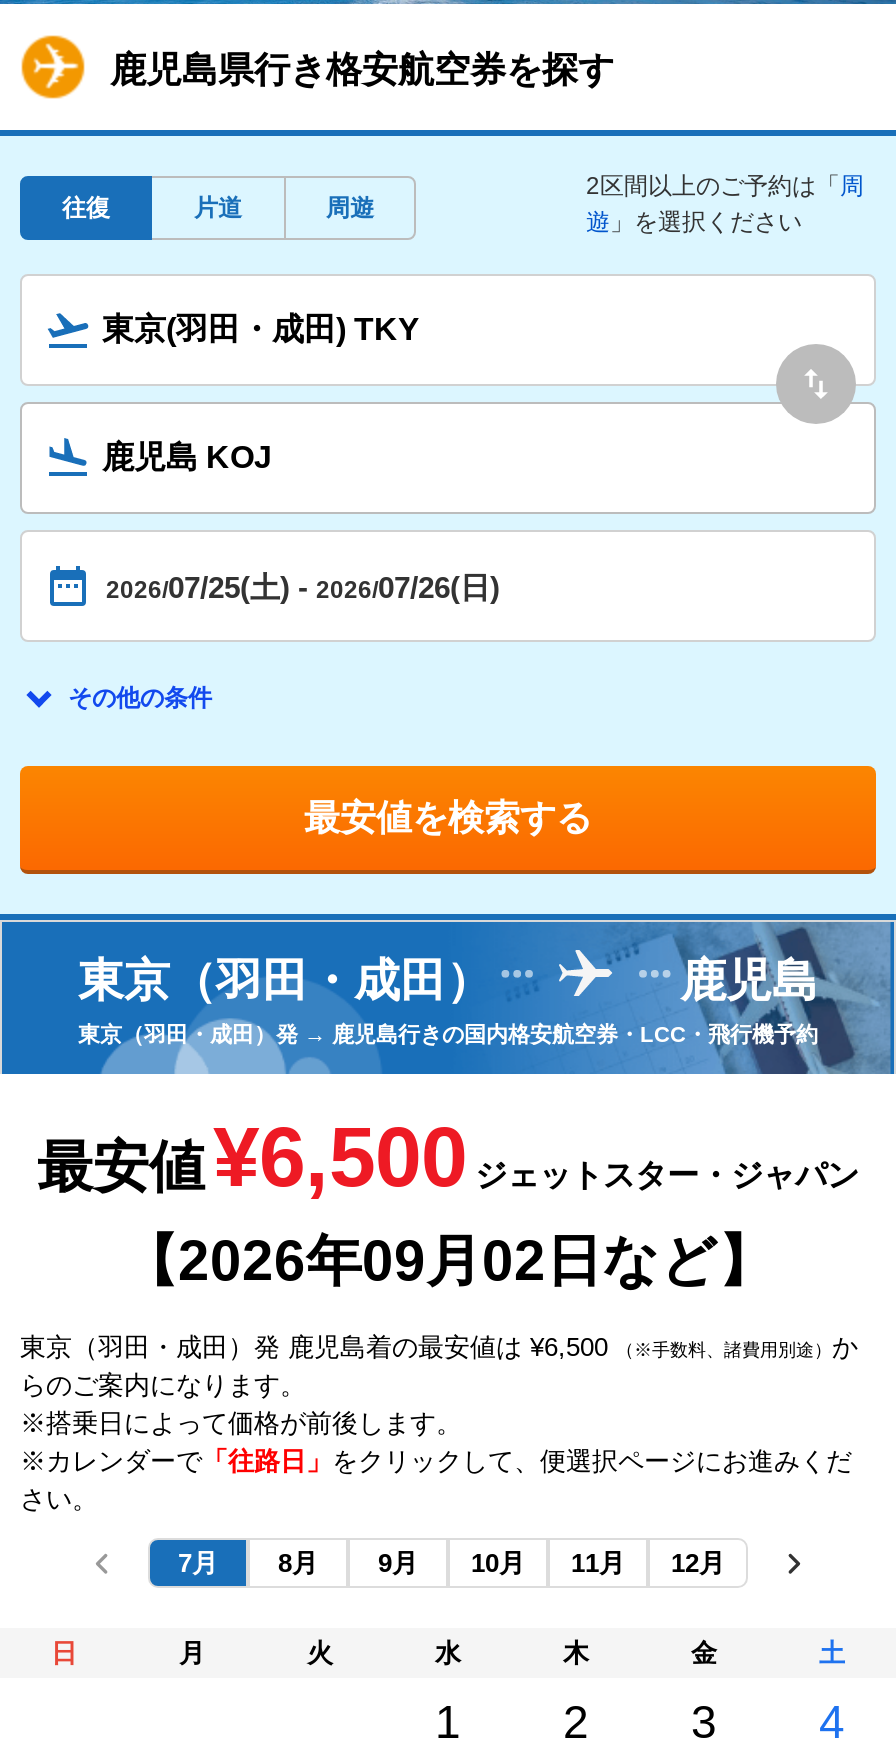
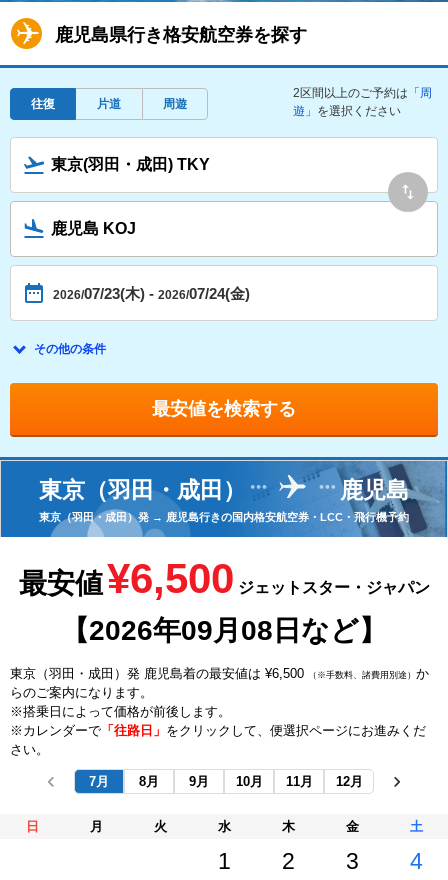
- 2026/07/25(土) - 2026/07/26(日)
+ 2026/07/23(木) - 2026/07/24(金)

- 【2026年09月02日など】
+ 【2026年09月08日など】
